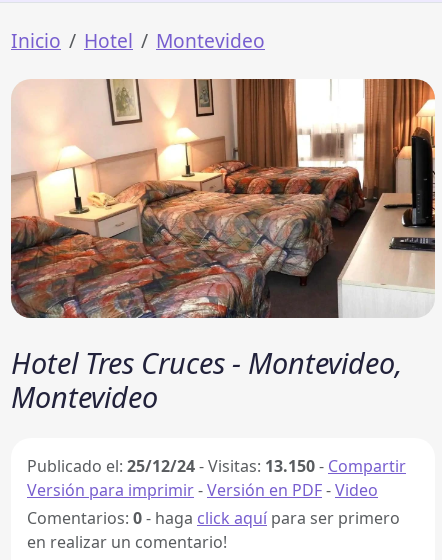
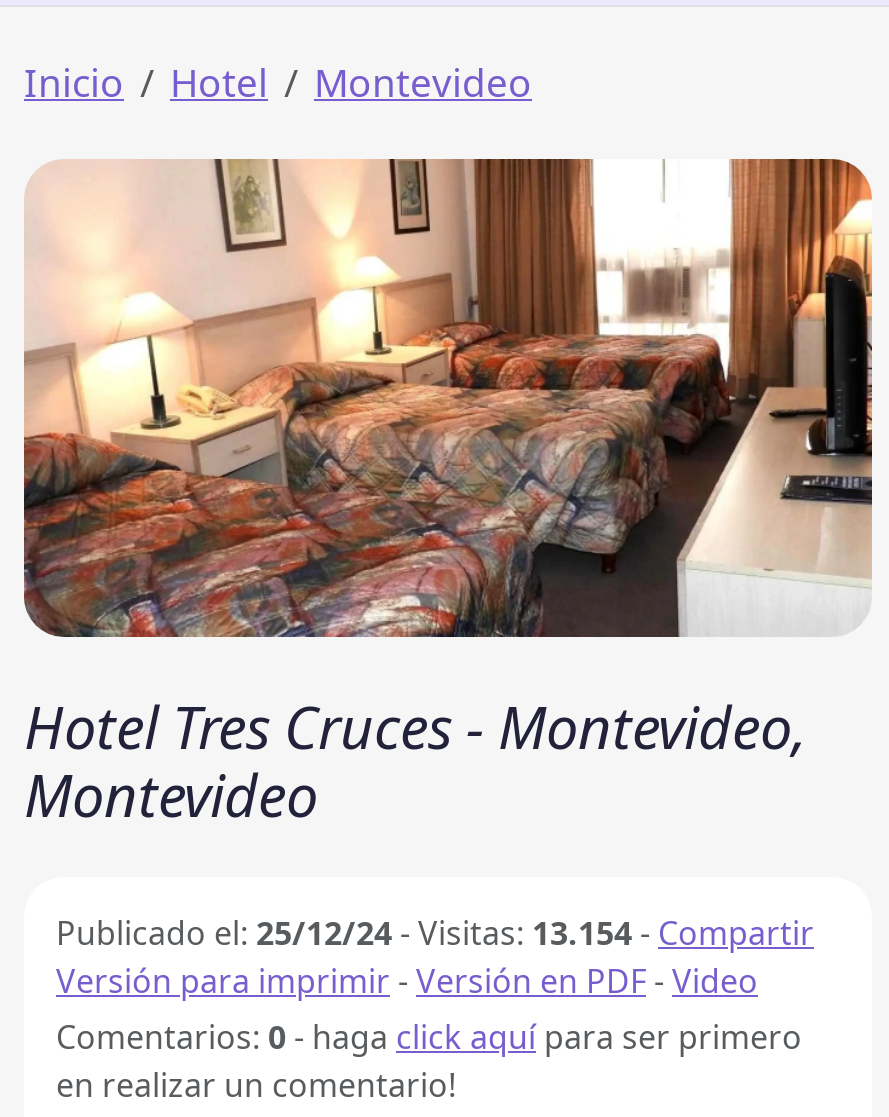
- Publicado el: 25/12/24 - Visitas: 13.150 - Compartir
+ Publicado el: 25/12/24 - Visitas: 13.154 - Compartir
